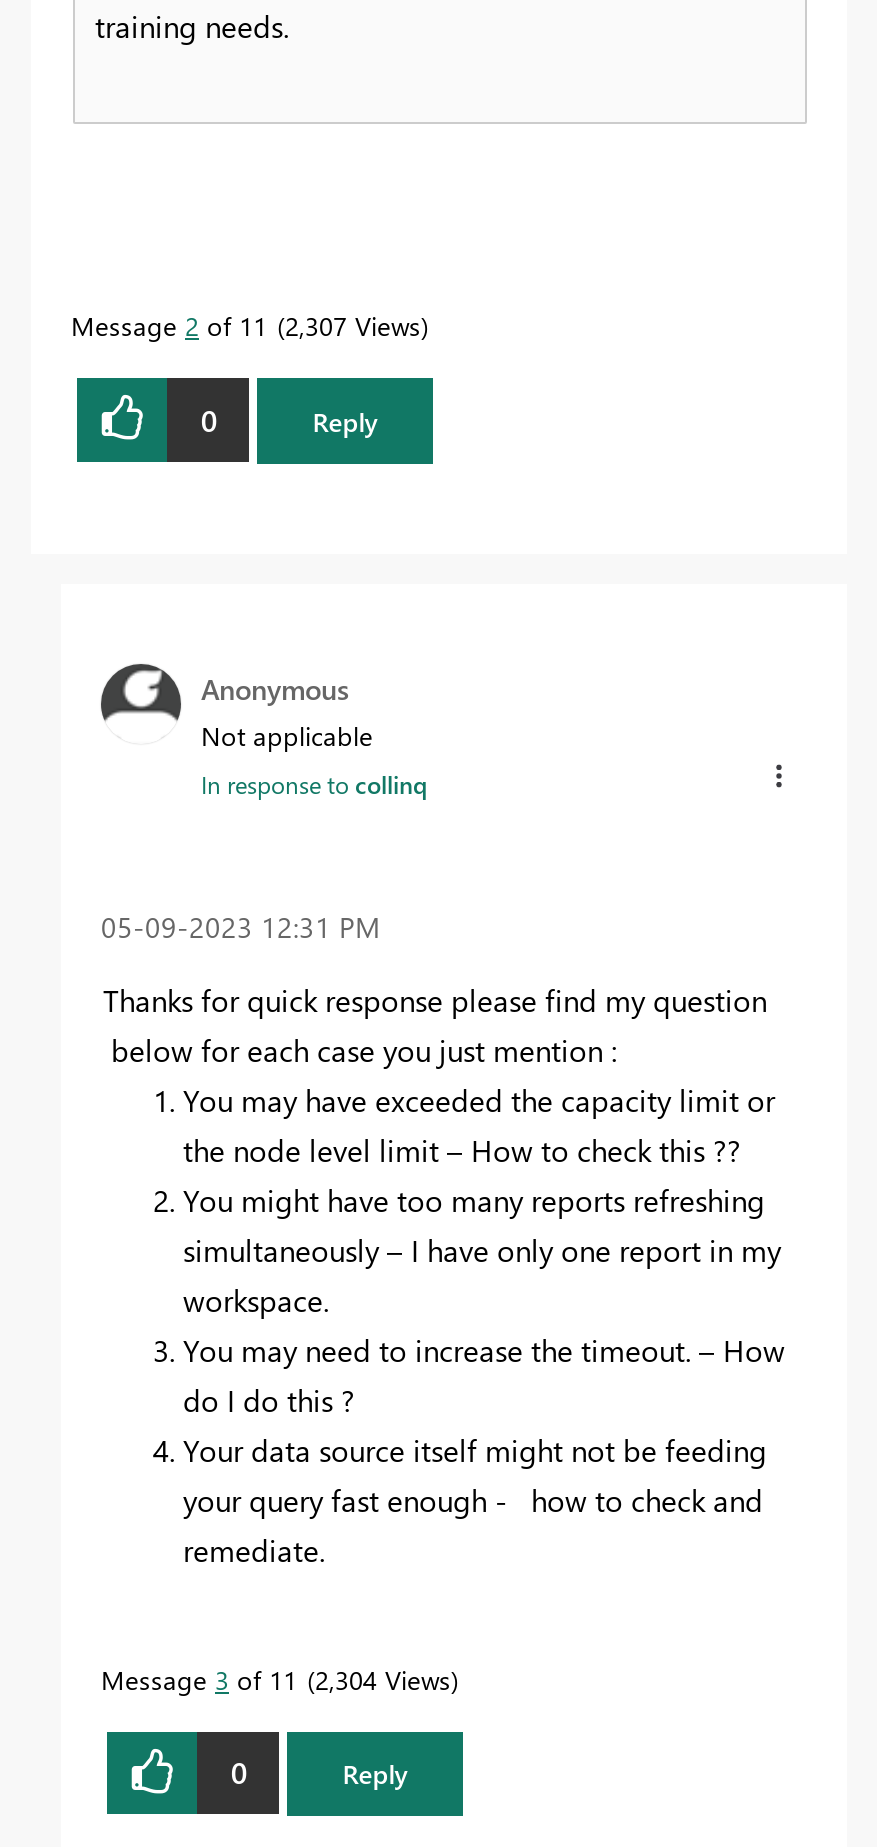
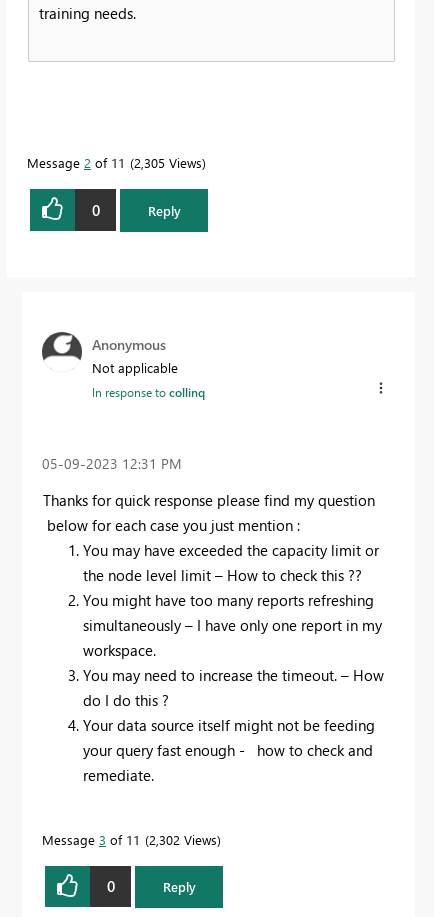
- Message 2 of 11 2,307 Views
+ Message 2 of 11 2,305 Views

- Message 3 of 11 2,304 Views
+ Message 3 of 11 2,302 Views
